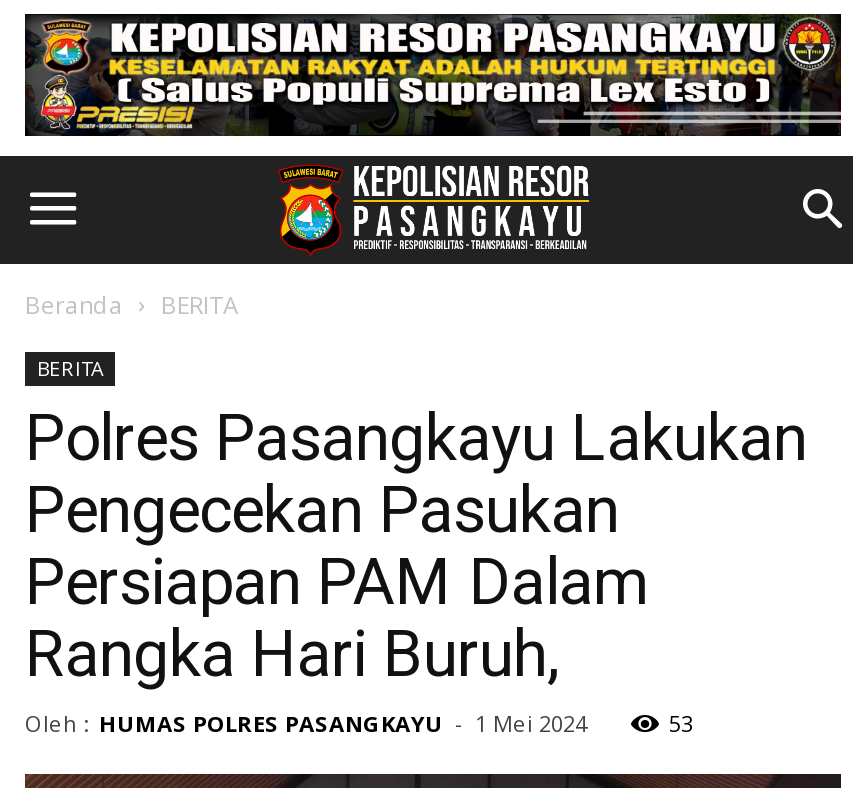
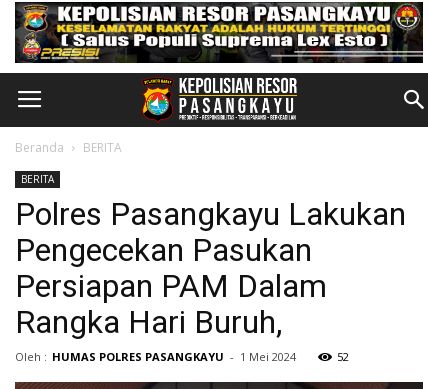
- 53
+ 52
